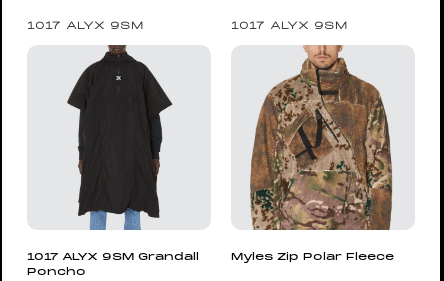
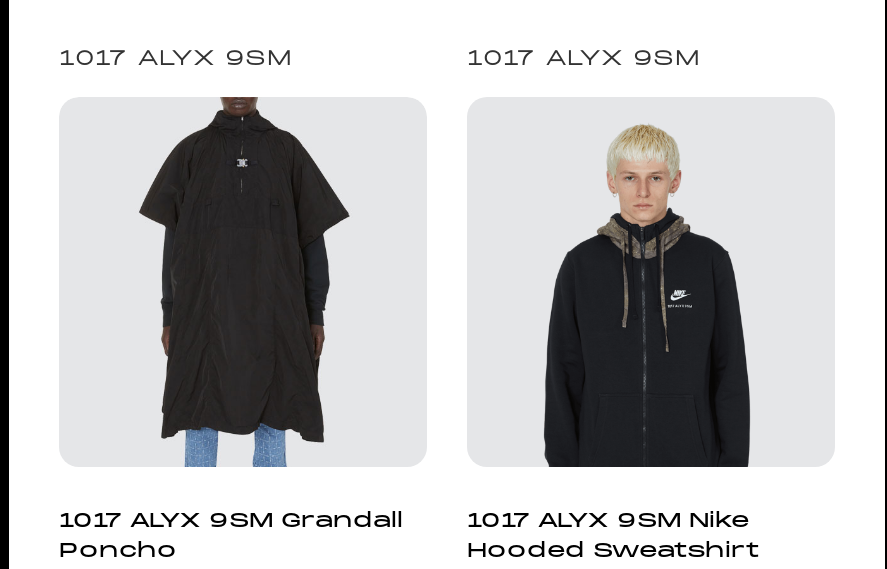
- [image]
- Myles Zip Polar Fleece
+ [image]
+ 1017 ALYX 9SM Nike
+ Hooded Sweatshirt
